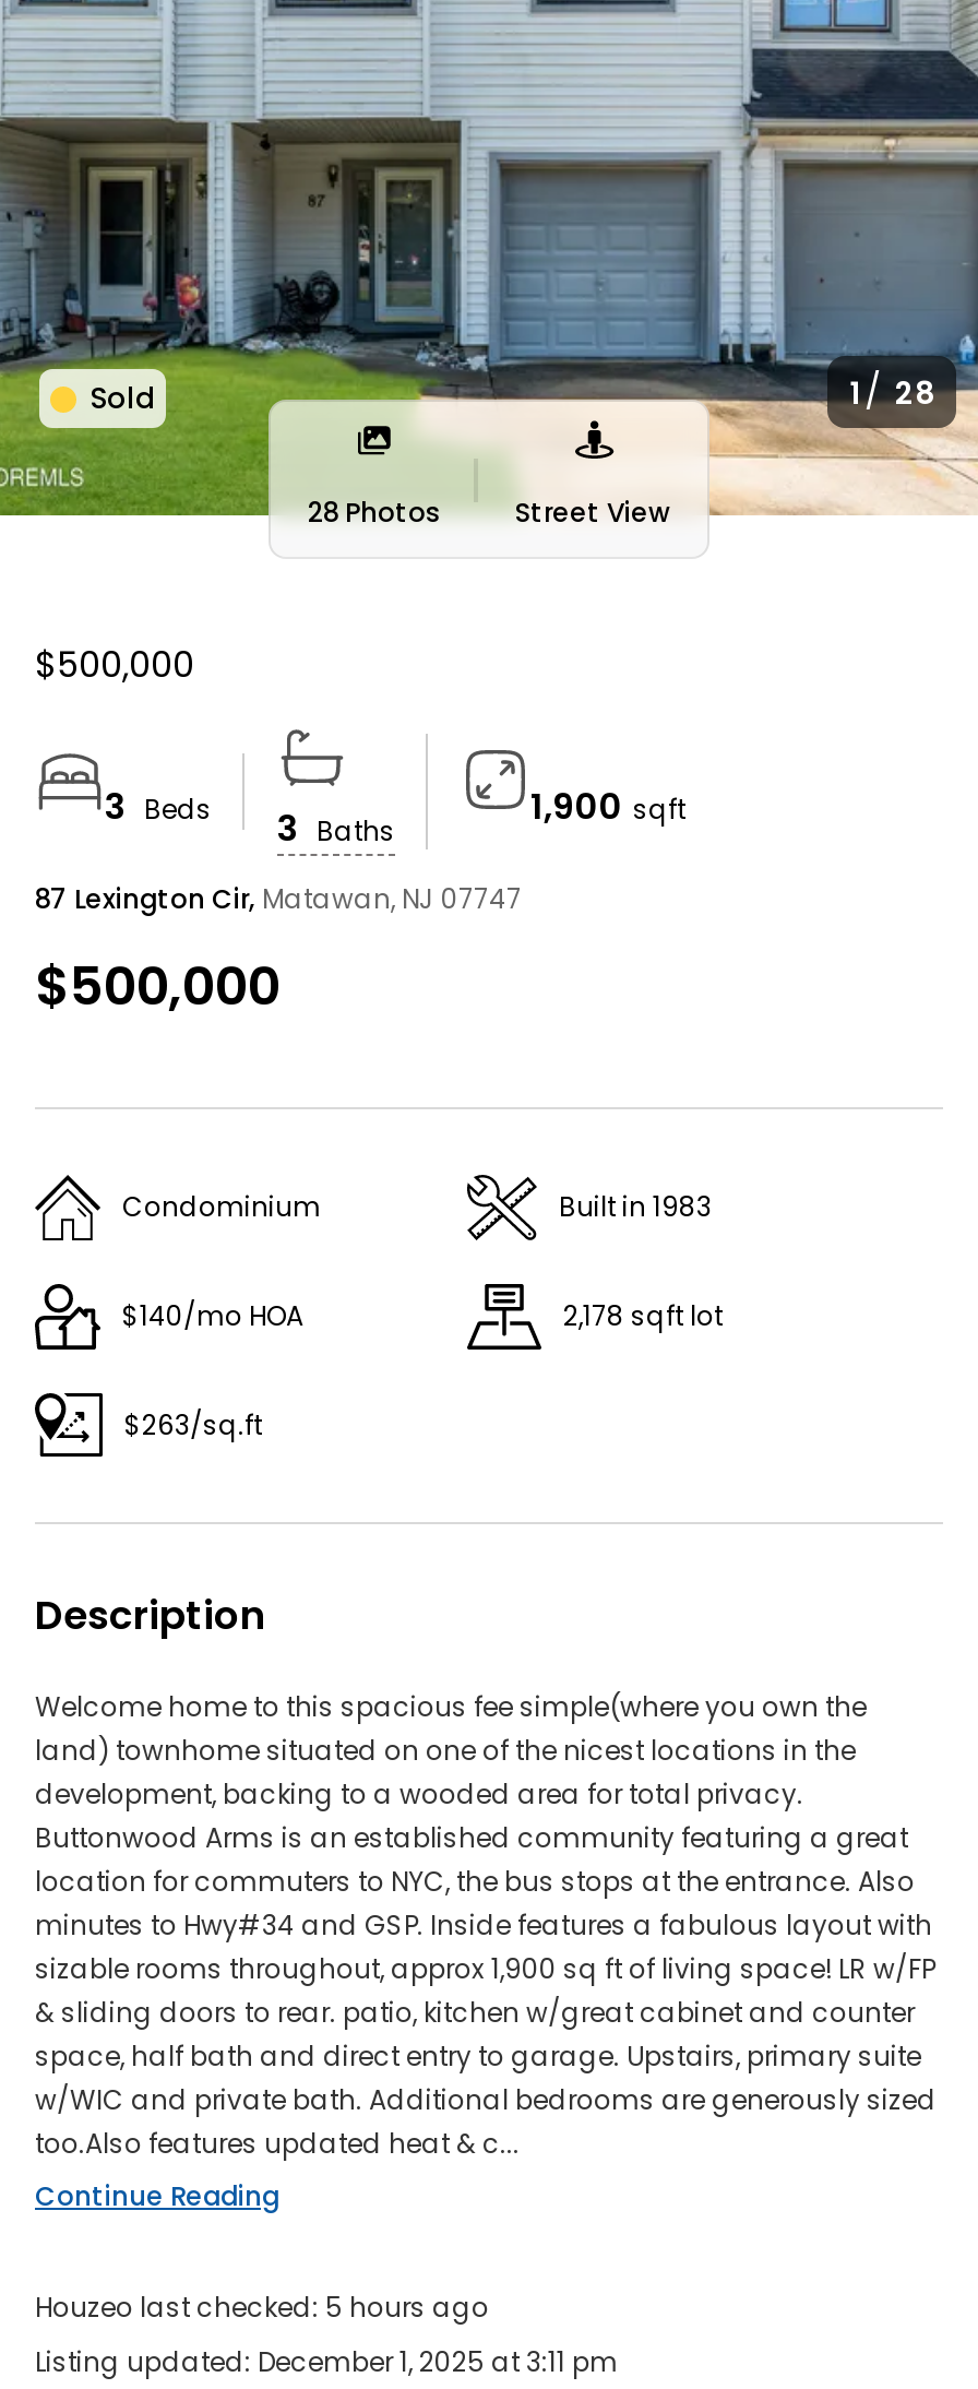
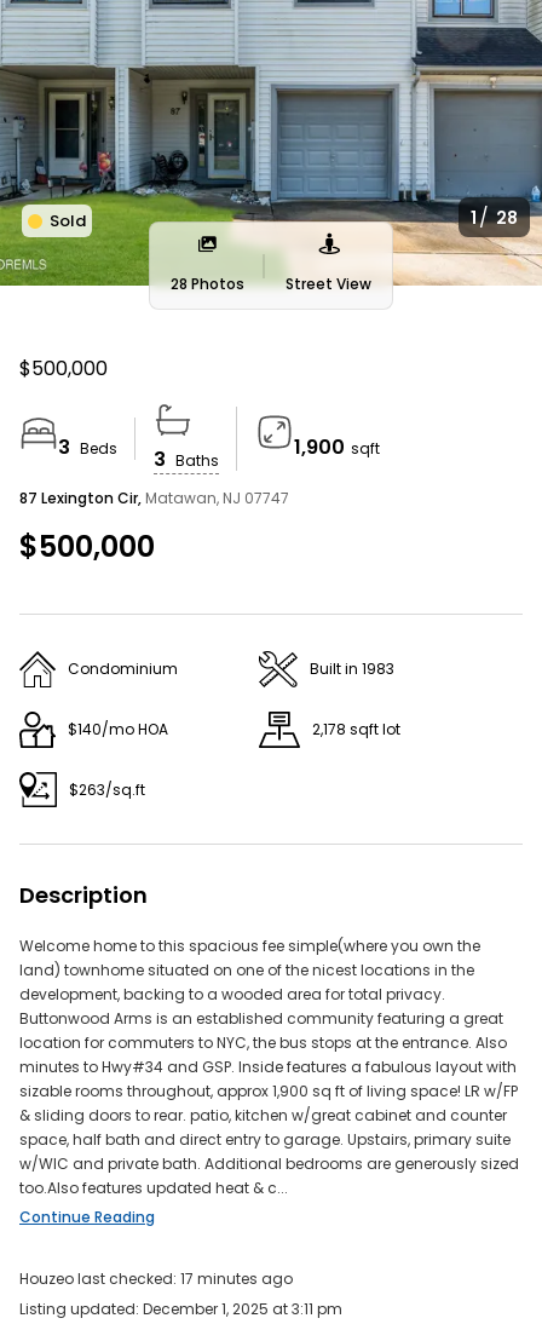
- Houzeo last checked: 5 hours ago
+ Houzeo last checked: 17 minutes ago
